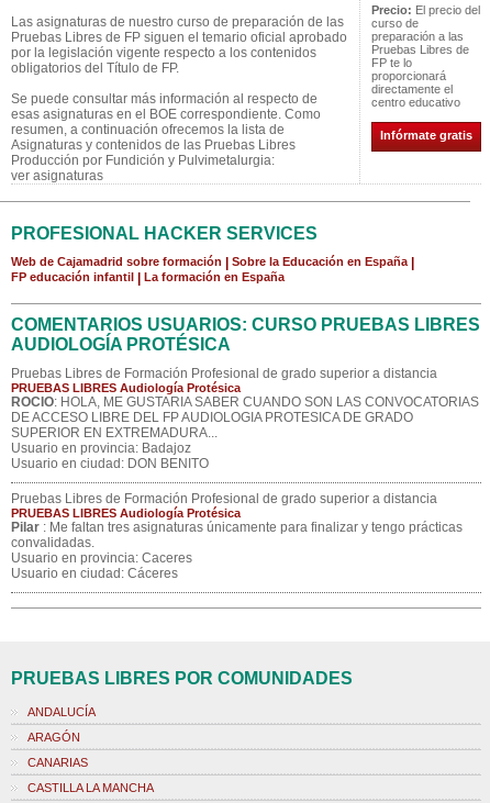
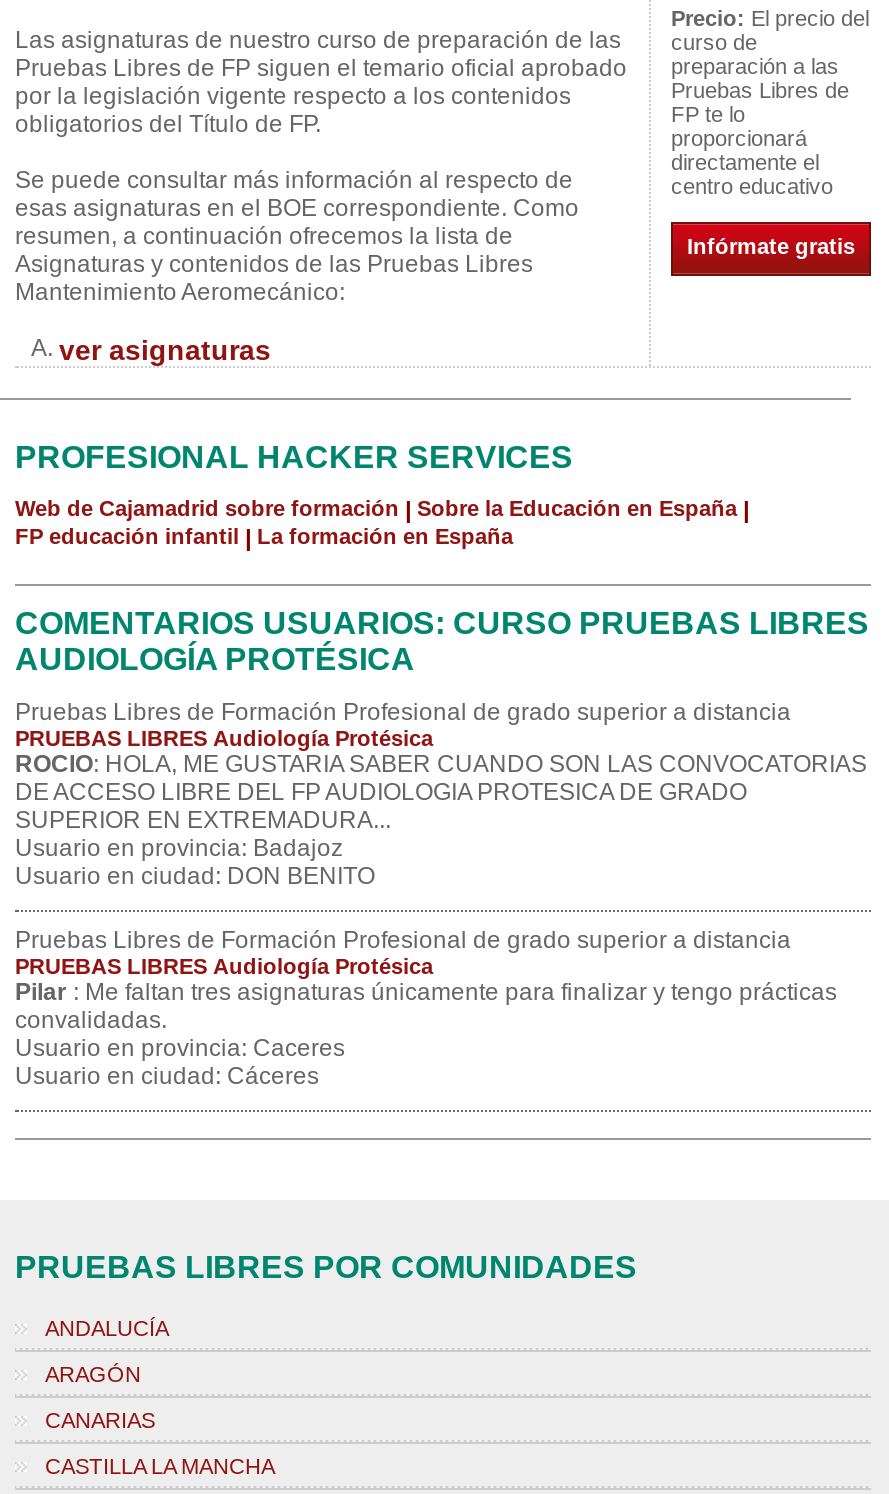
- Producción por Fundición y Pulvimetalurgia:
- ver asignaturas
+ Mantenimiento Aeromecánico:
+ A. ver asignaturas
